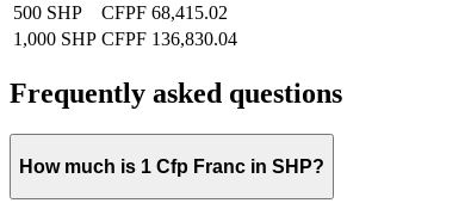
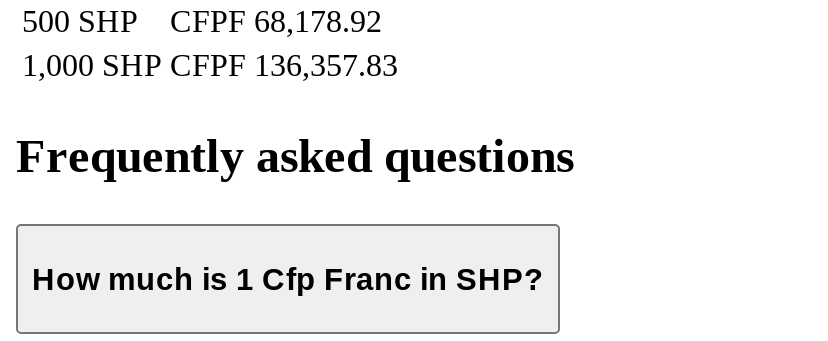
- 500 SHP CFPF 68,415.02
+ 500 SHP CFPF 68,178.92

- 1,000 SHP CFPF 136,830.04
+ 1,000 SHP CFPF 136,357.83
